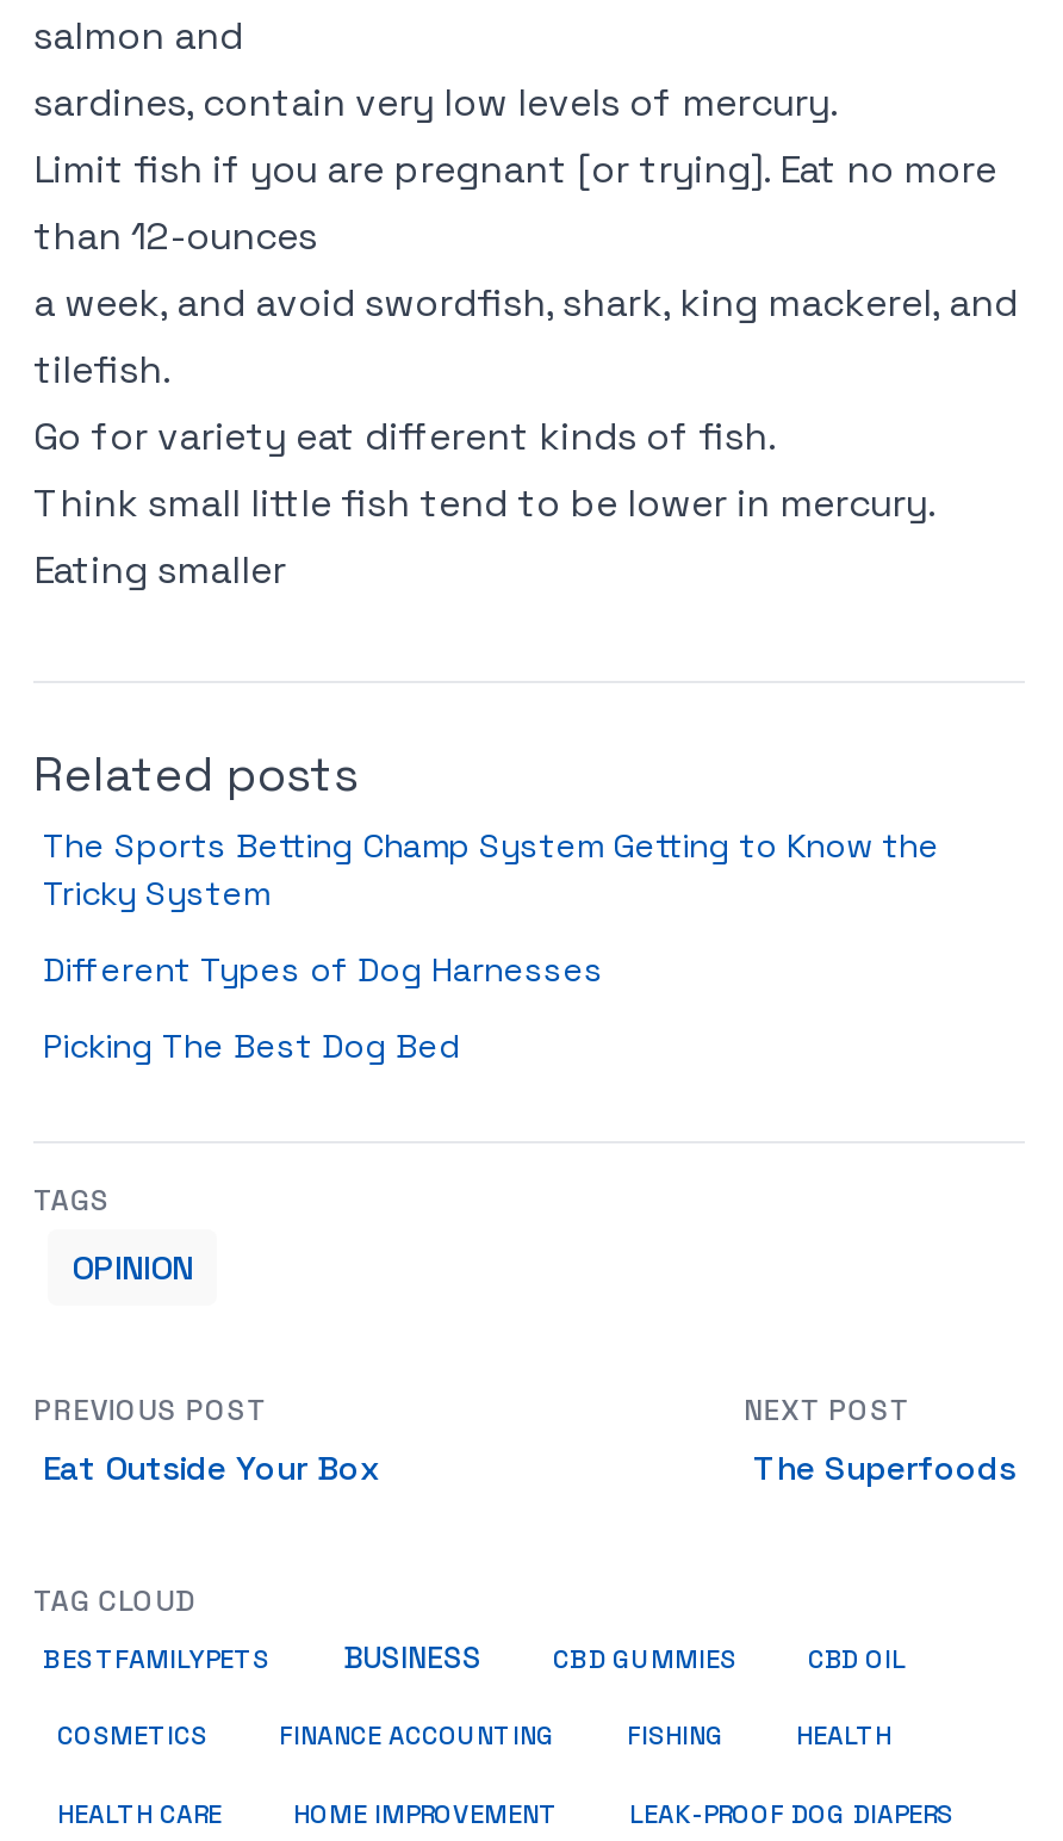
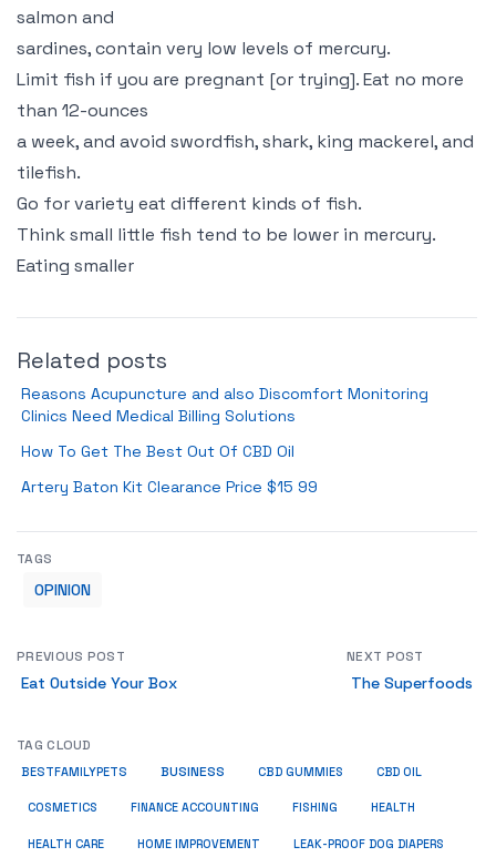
- The Sports Betting Champ System Getting to Know the
- Tricky System
+ Reasons Acupuncture and also Discomfort Monitoring
+ Clinics Need Medical Billing Solutions

- Different Types of Dog Harnesses
+ How To Get The Best Out Of CBD Oil

- Picking The Best Dog Bed
+ Artery Baton Kit Clearance Price $15 99
